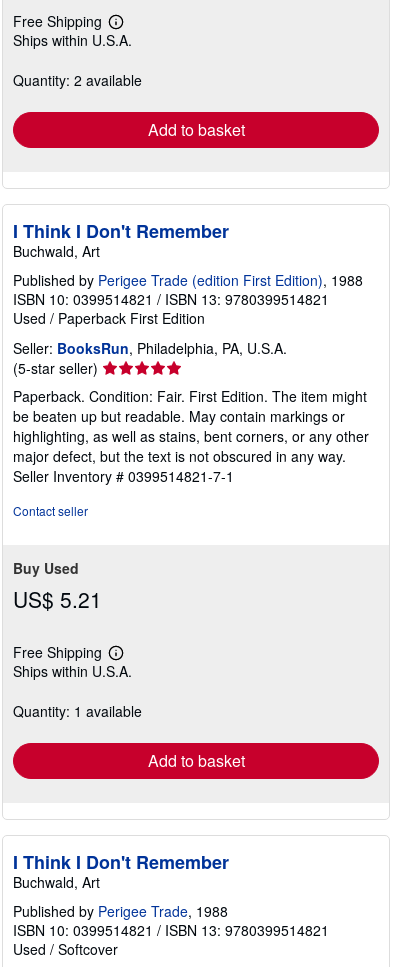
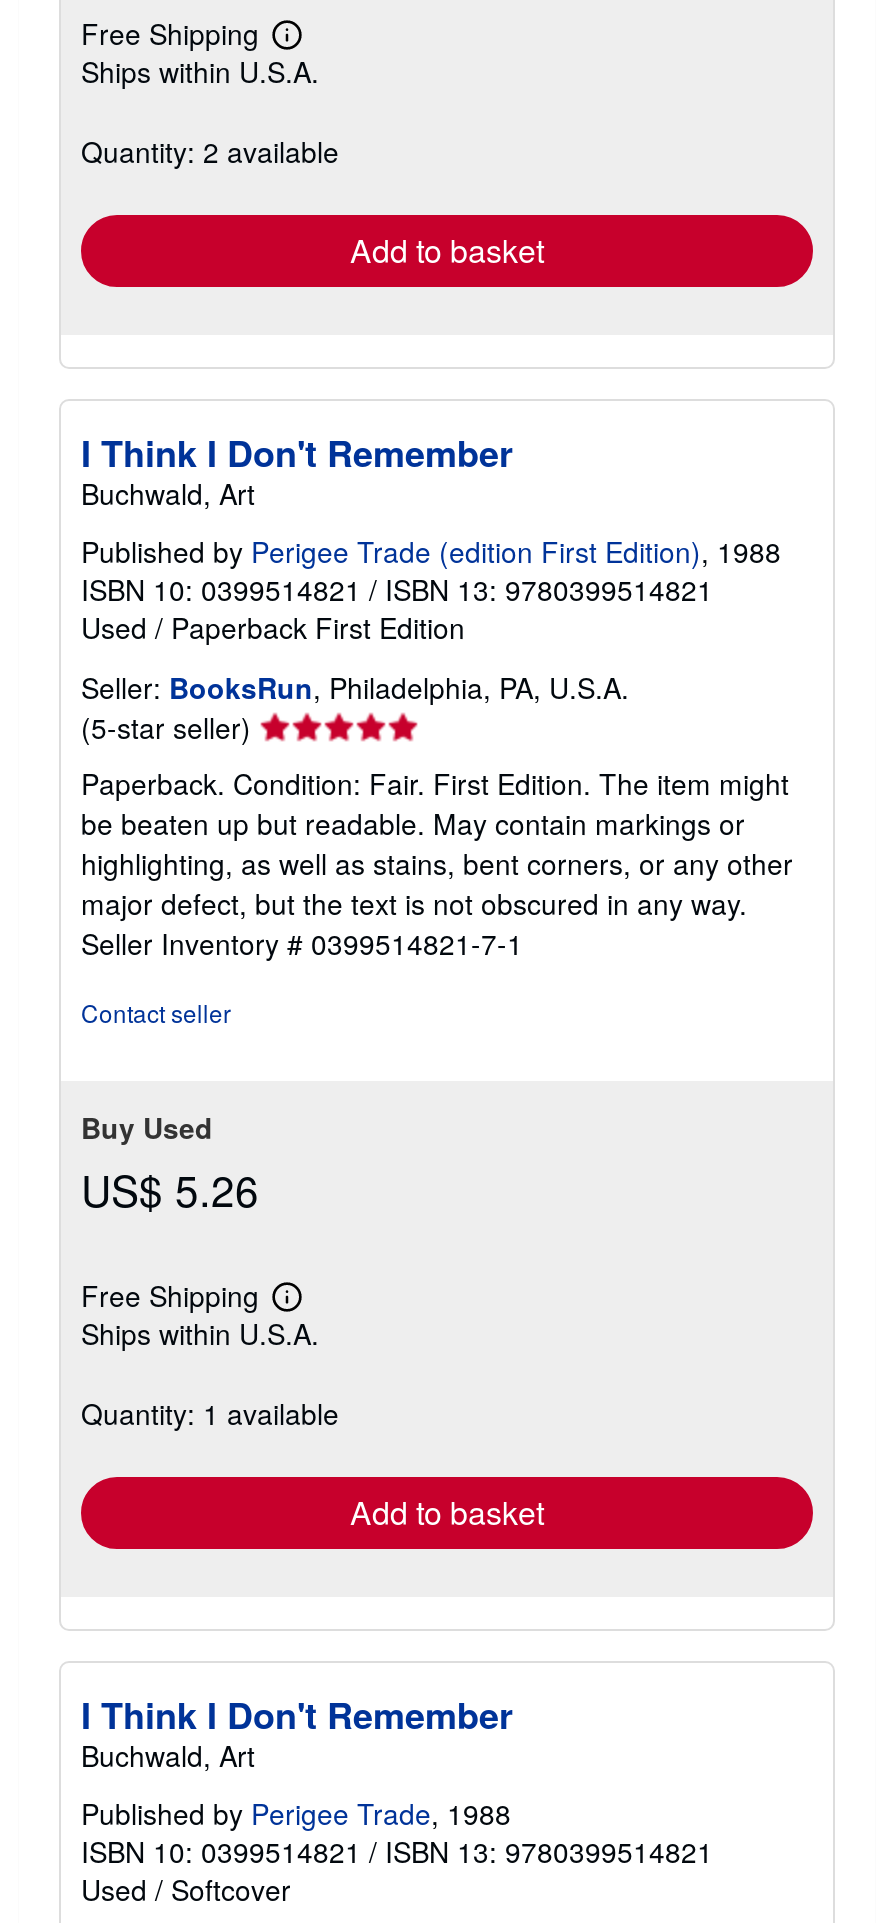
- US$ 5.21
+ US$ 5.26
